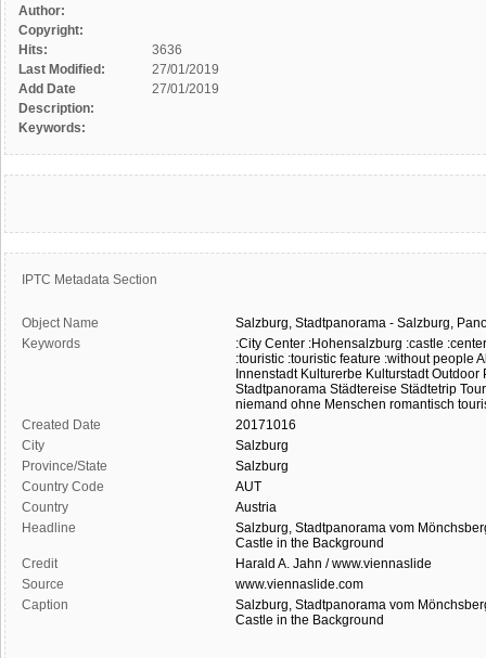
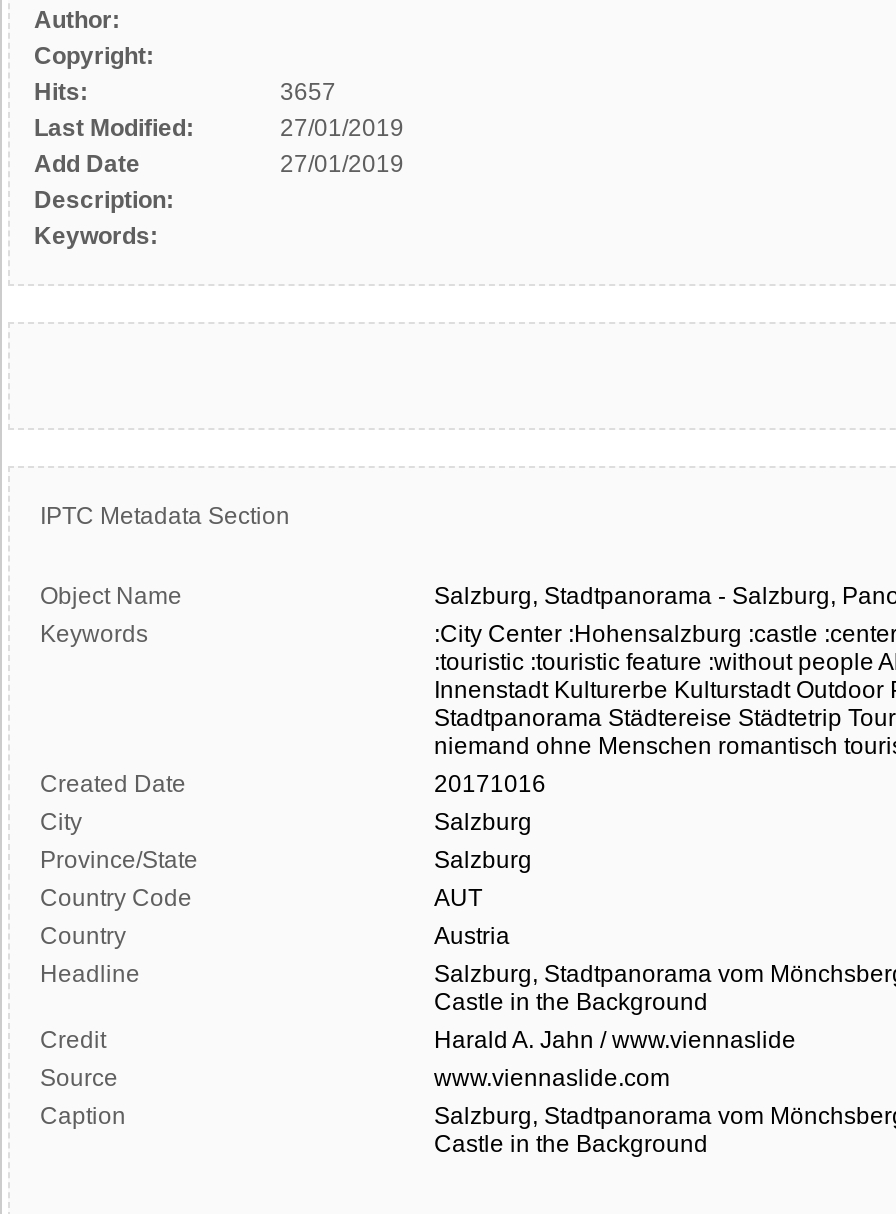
- 3636
+ 3657
